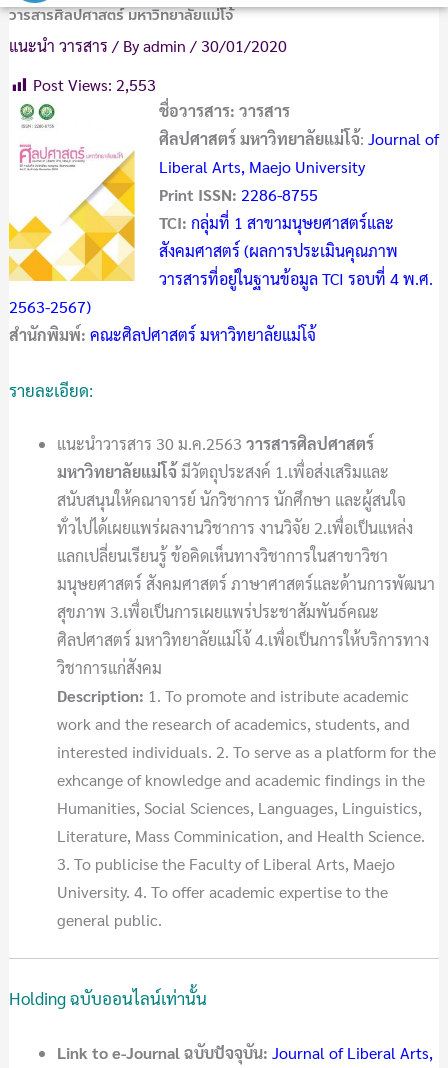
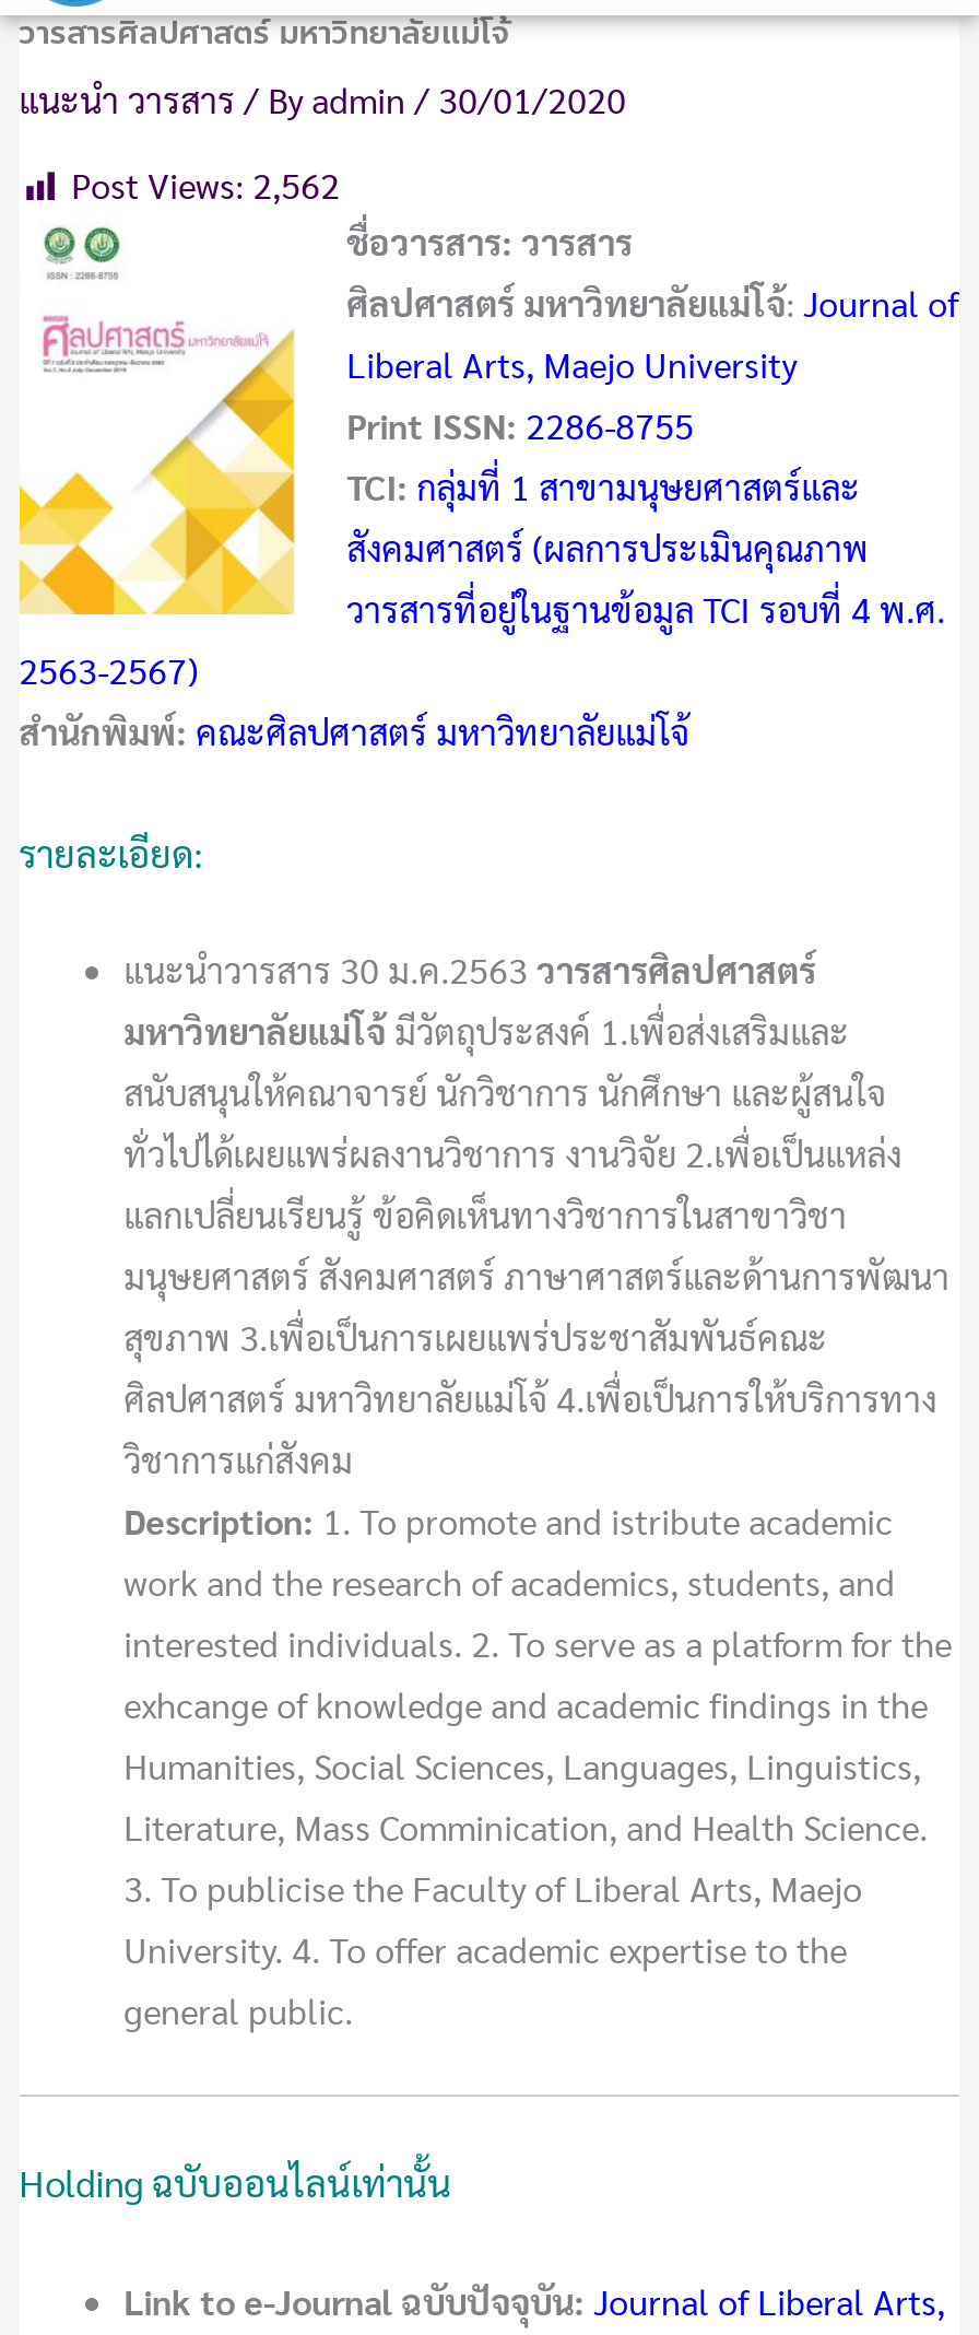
- Post Views: 2,553
+ Post Views: 2,562
